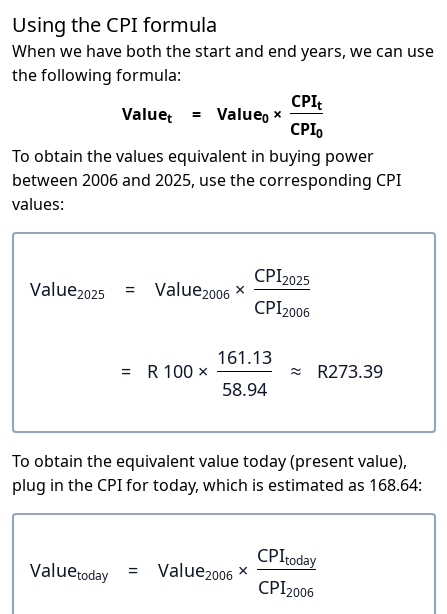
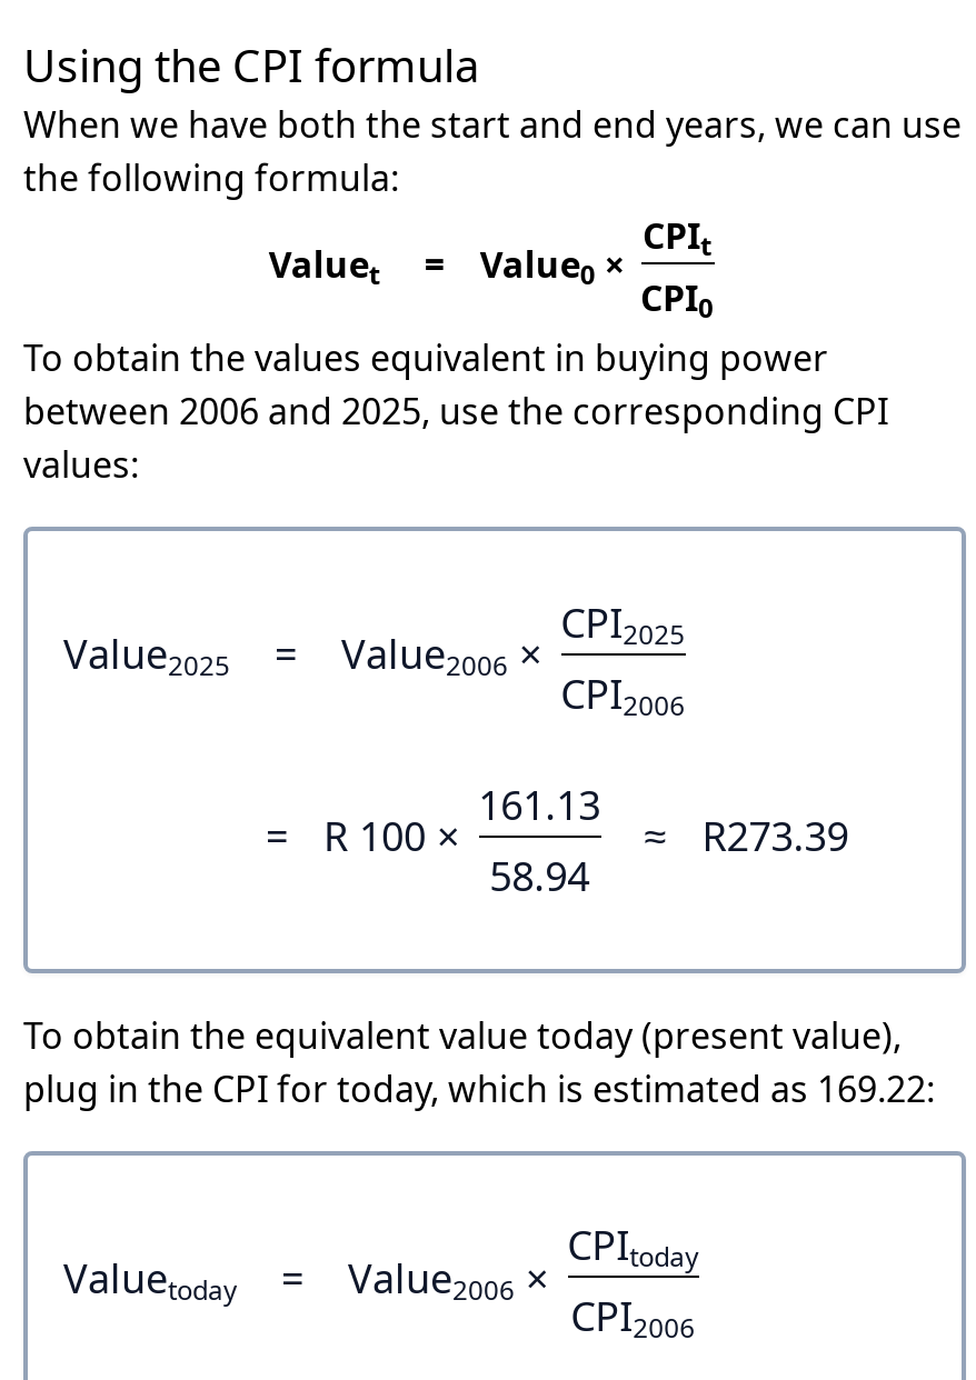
- plug in the CPI for today, which is estimated as 168.64:
+ plug in the CPI for today, which is estimated as 169.22:
